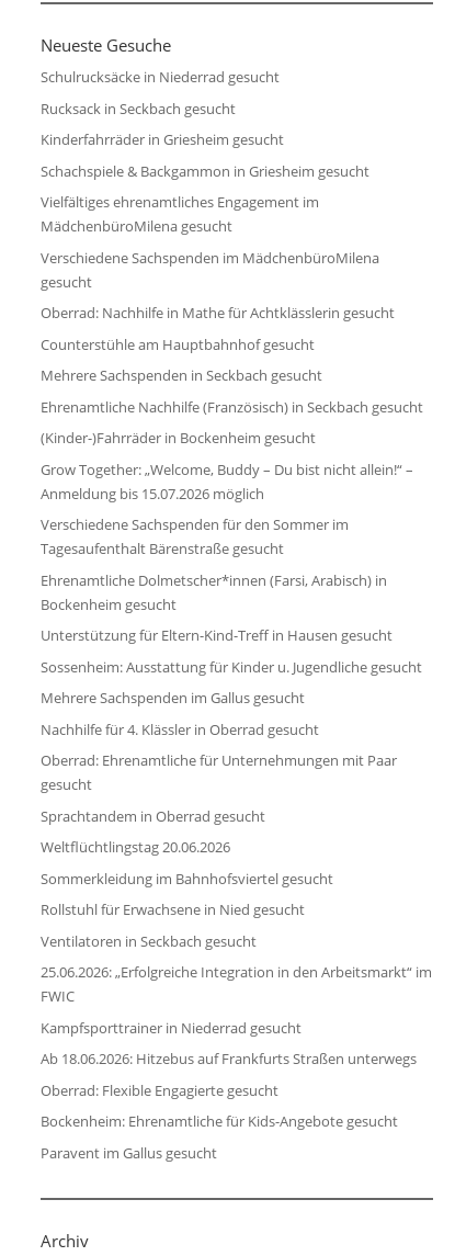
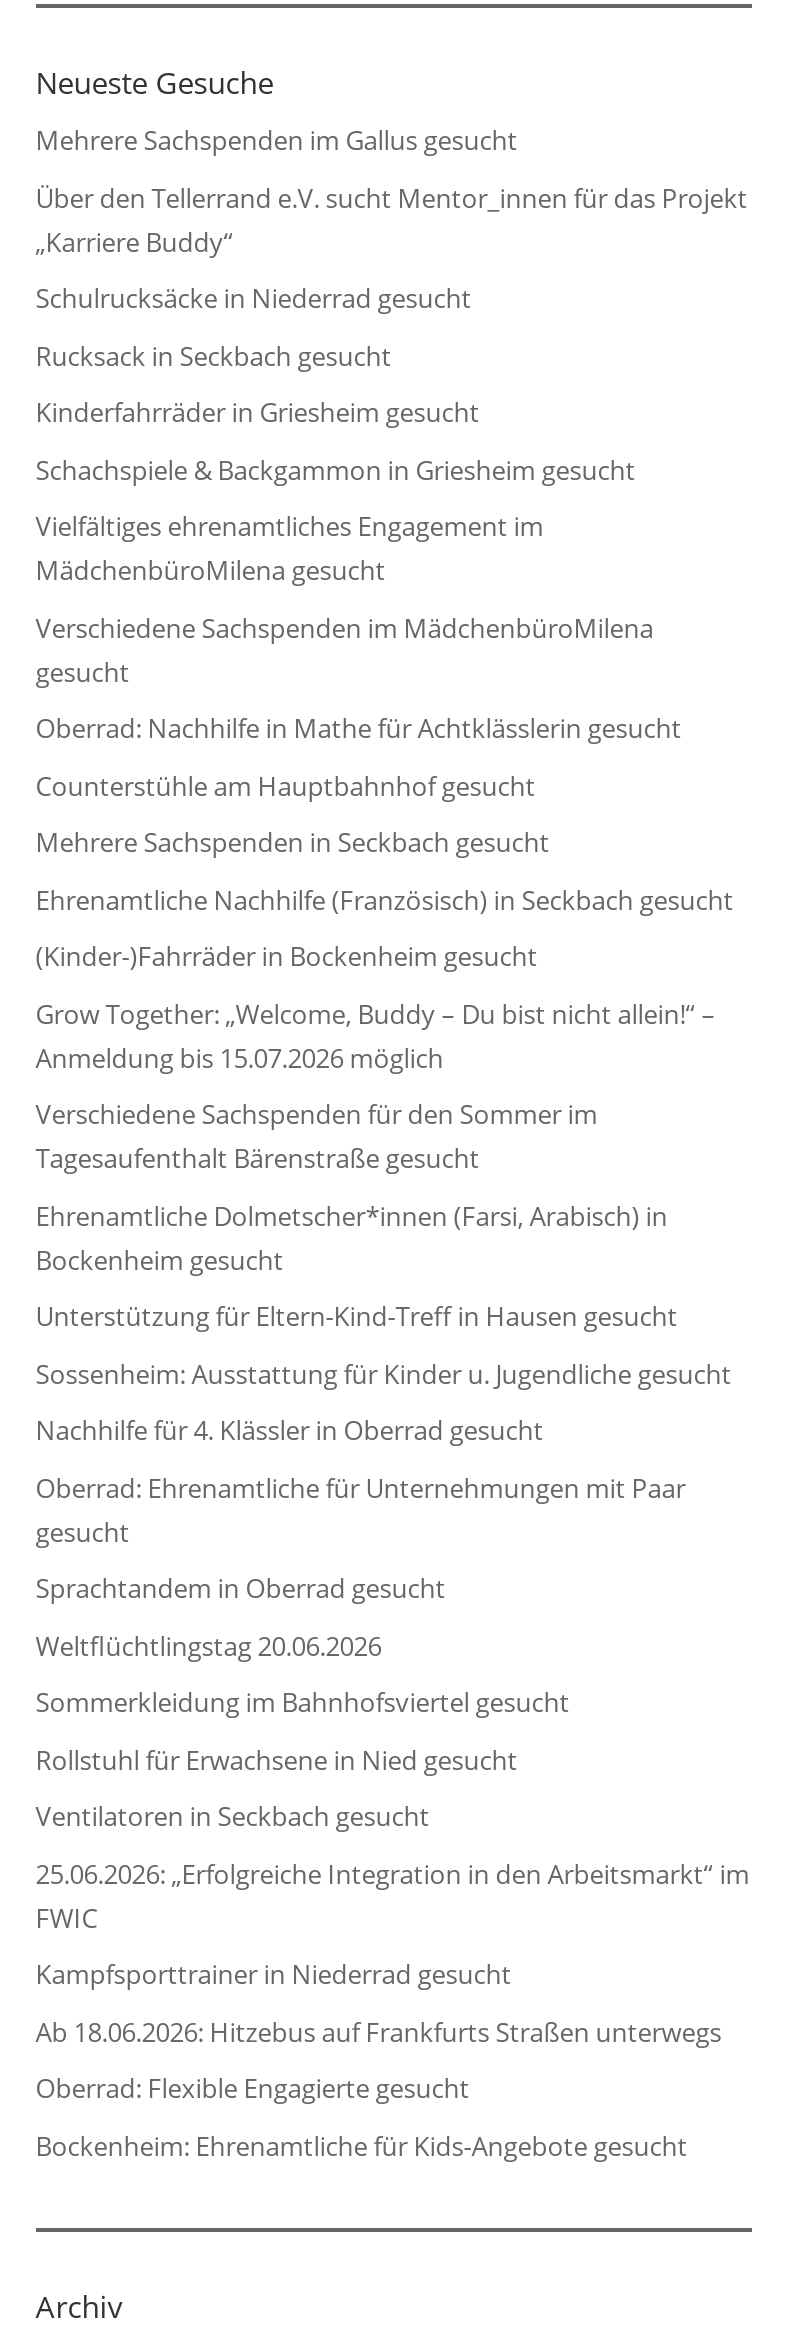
+ Über den Tellerrand e.V. sucht Mentor_innen für das Projekt
+ „Karriere Buddy“

moved down: Schulrucksäcke in Niederrad gesucht | Rucksack in Seckbach gesucht | Kinderfahrräder in Griesheim gesucht | ... | Unterstützung für Eltern-Kind-Treff in Hausen gesucht | Sossenheim: Ausstattung für Kinder u. Jugendliche gesucht

moved up: Mehrere Sachspenden im Gallus gesucht

moved down: Nachhilfe für 4. Klässler in Oberrad gesucht | Oberrad: Ehrenamtliche für Unternehmungen mit Paar | gesucht | ... | Oberrad: Flexible Engagierte gesucht | Bockenheim: Ehrenamtliche für Kids-Angebote gesucht

- Paravent im Gallus gesucht
